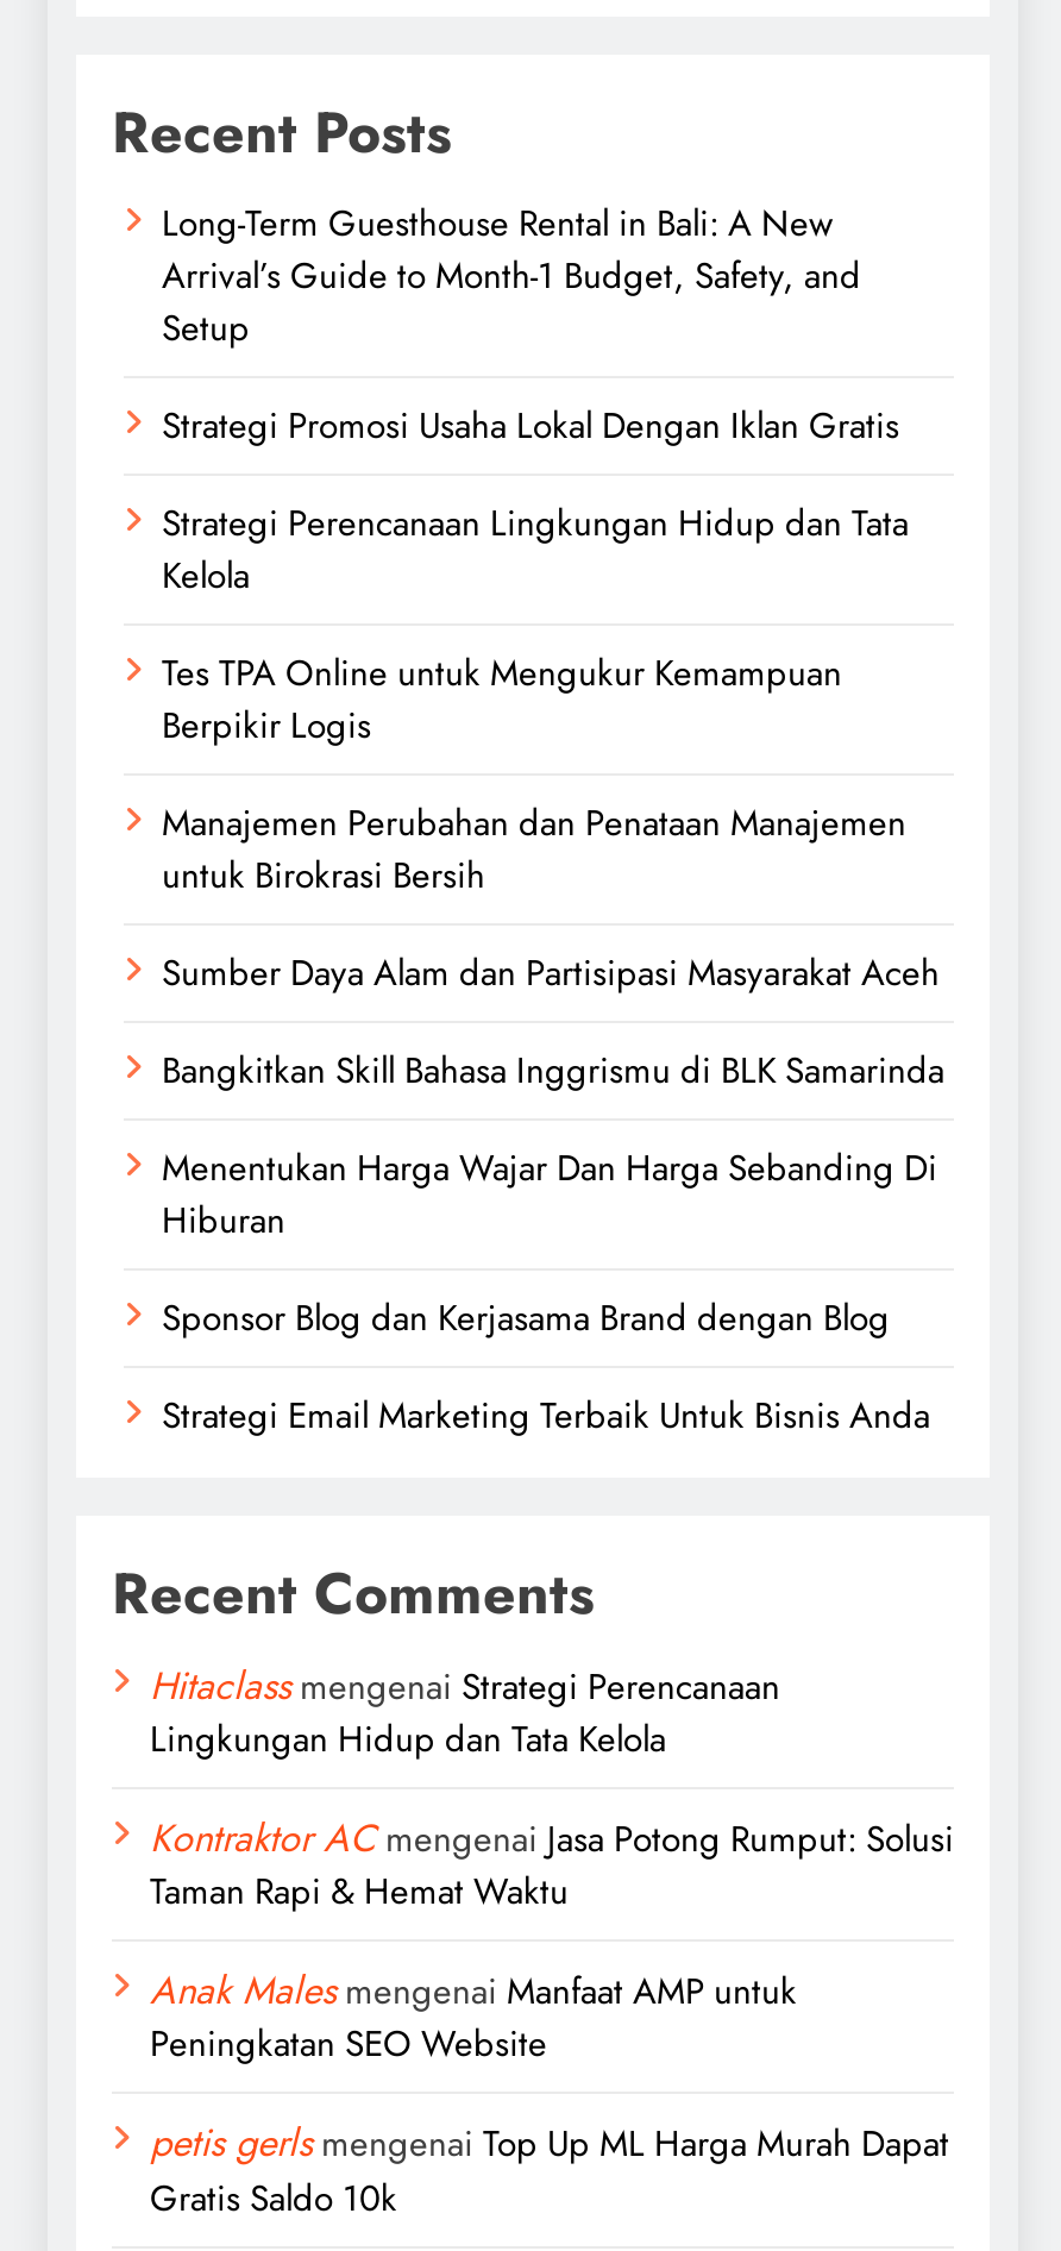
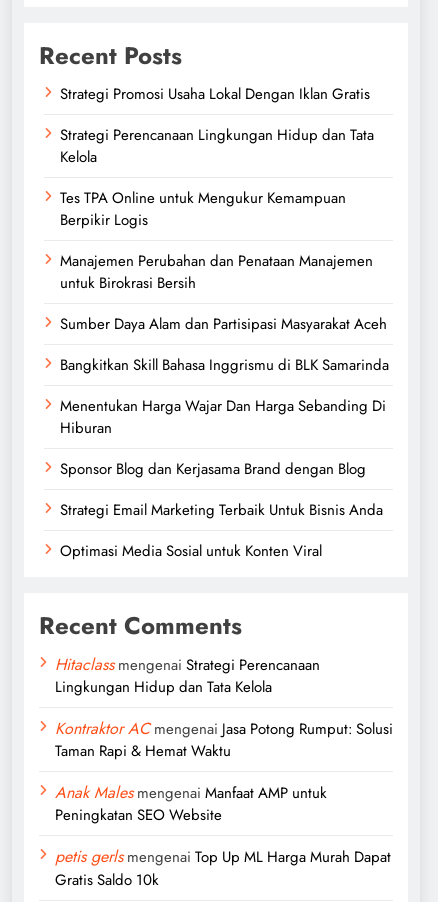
- Long-Term Guesthouse Rental in Bali: A New
- Arrival’s Guide to Month-1 Budget, Safety, and
- Setup

moved up: Strategi Promosi Usaha Lokal Dengan Iklan Gratis | Strategi Perencanaan Lingkungan Hidup dan Tata | Kelola | ... | Sponsor Blog dan Kerjasama Brand dengan Blog | Strategi Email Marketing Terbaik Untuk Bisnis Anda

+ Optimasi Media Sosial untuk Konten Viral
